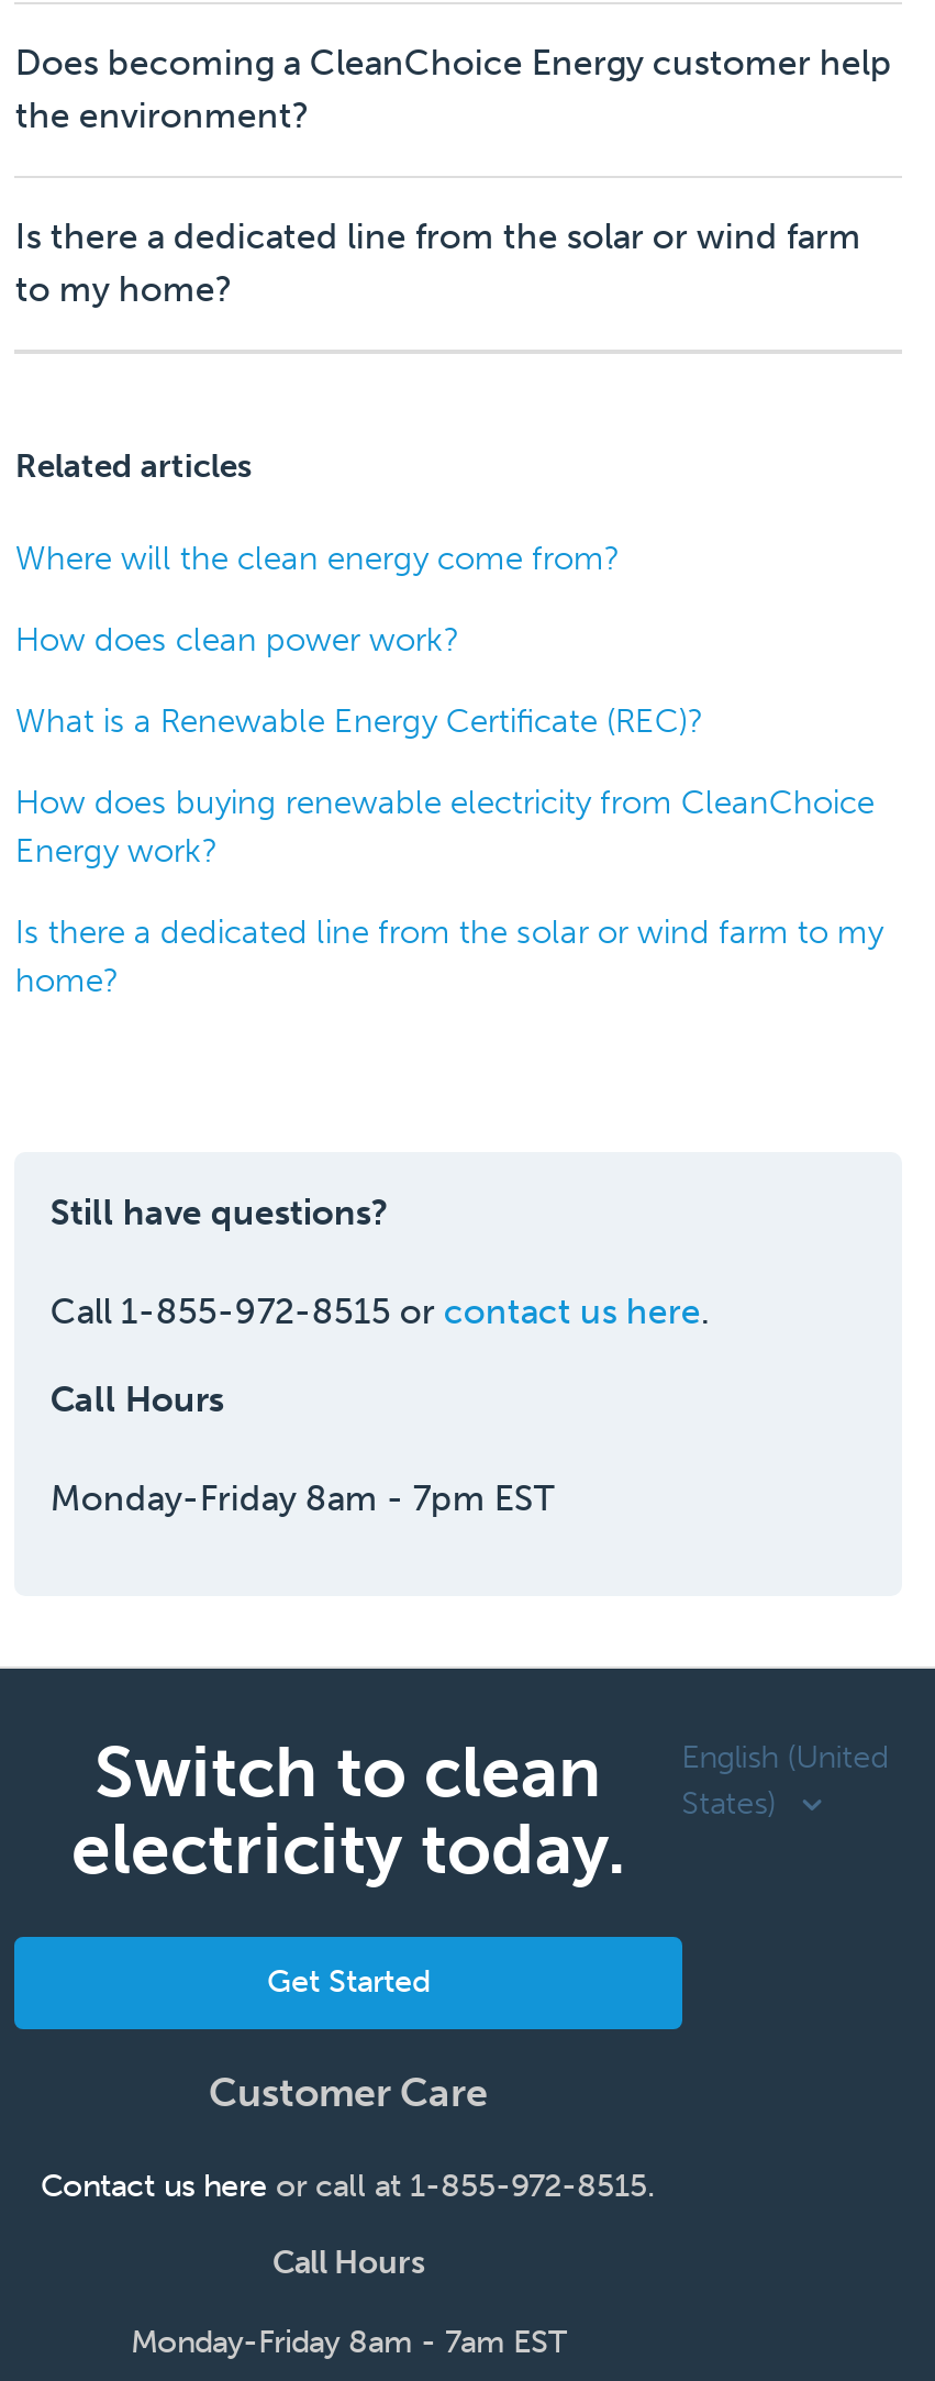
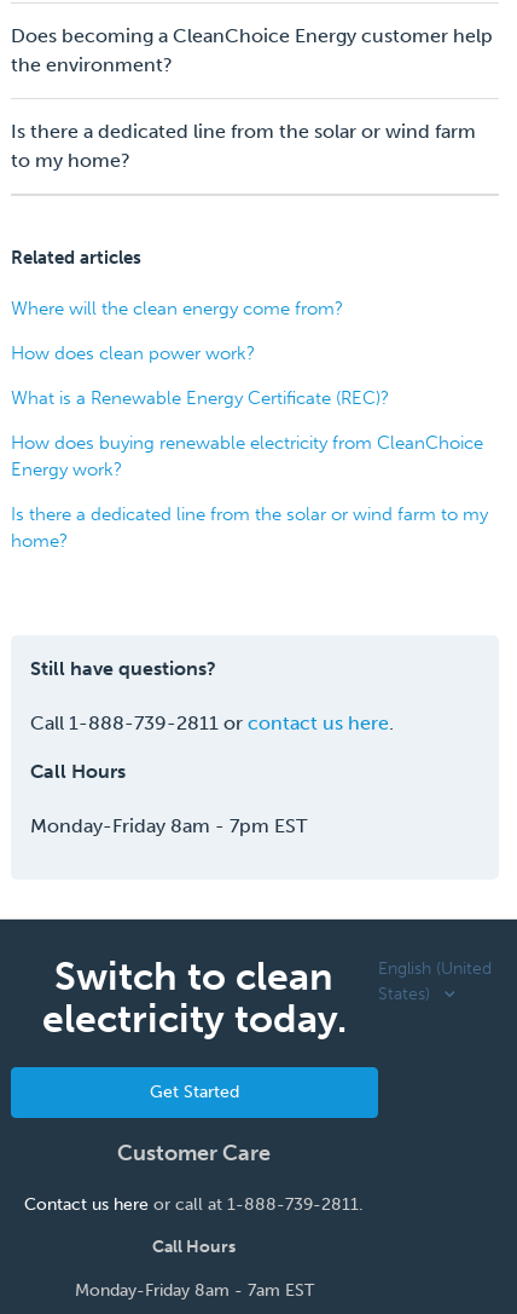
- Call 1-855-972-8515 or contact us here.
+ Call 1-888-739-2811 or contact us here.

- Contact us here or call at 1-855-972-8515.
+ Contact us here or call at 1-888-739-2811.
